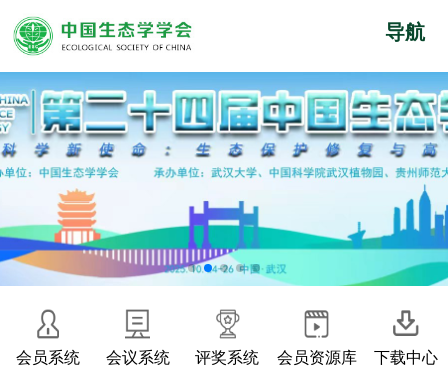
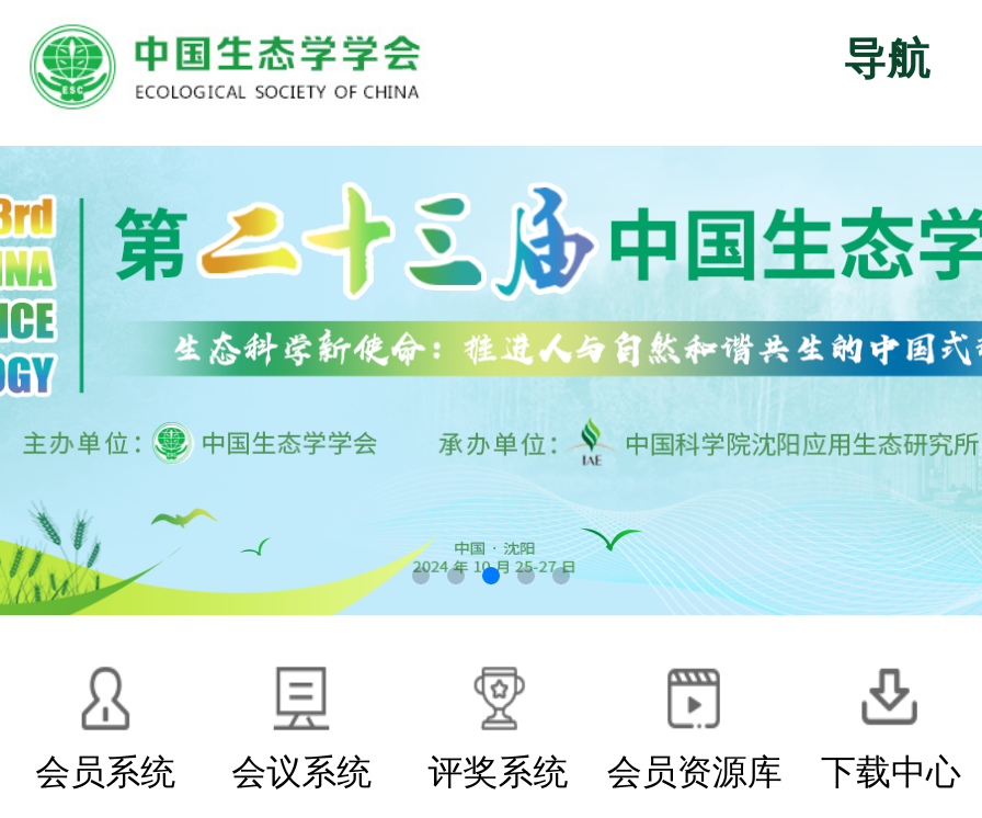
- [image]
+ [image]
